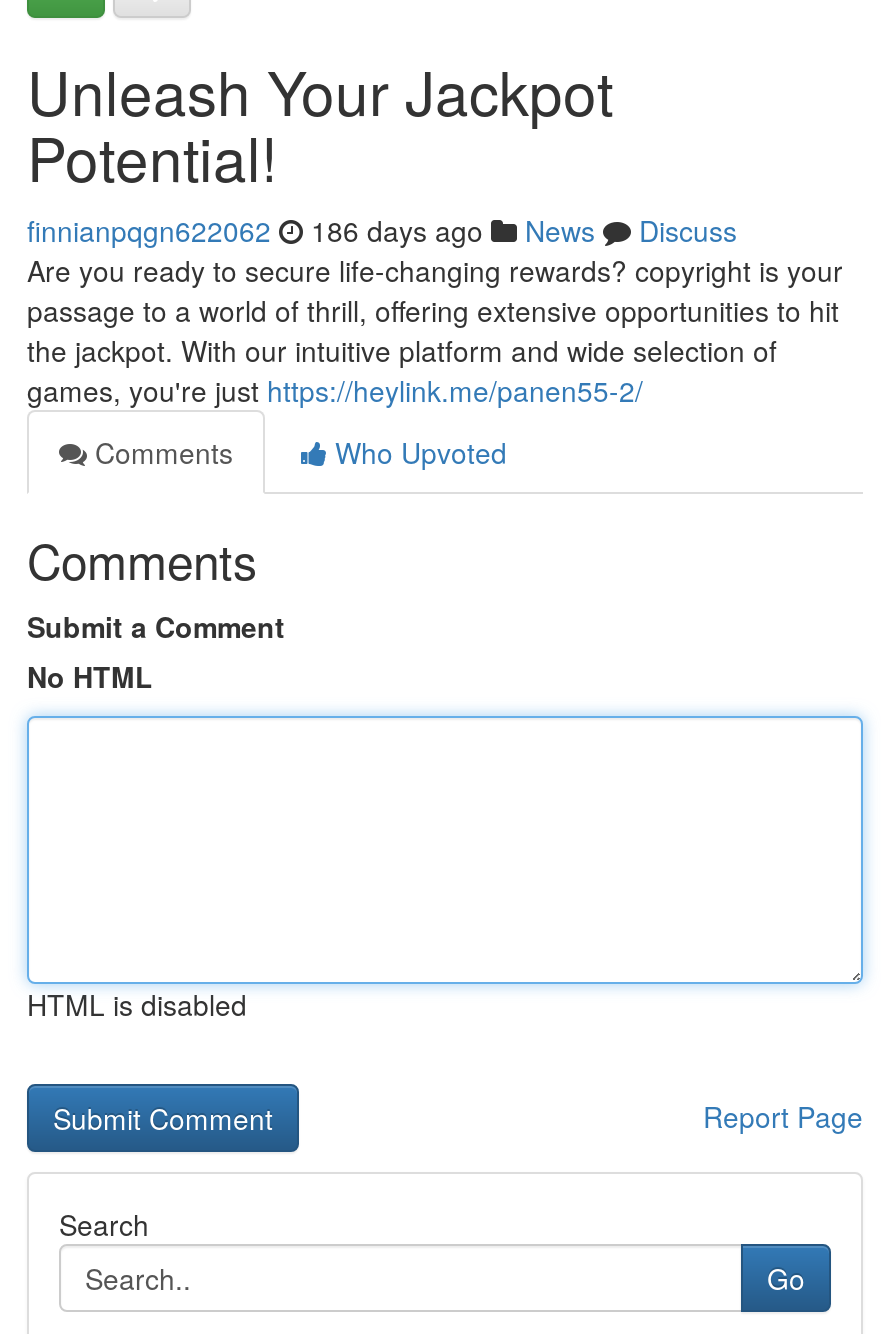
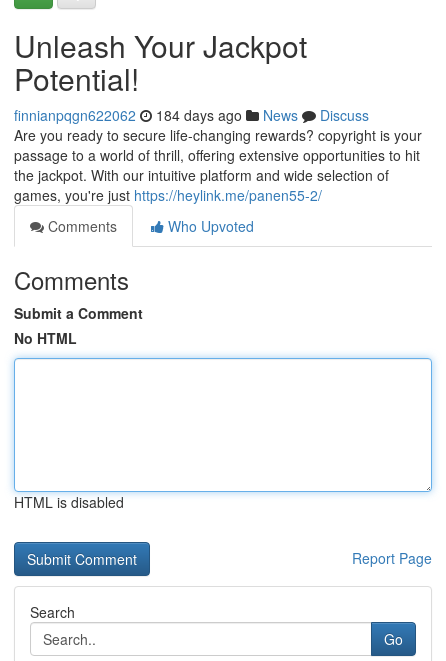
- finnianpqgn622062 186 days ago News Discuss
+ finnianpqgn622062 184 days ago News Discuss
